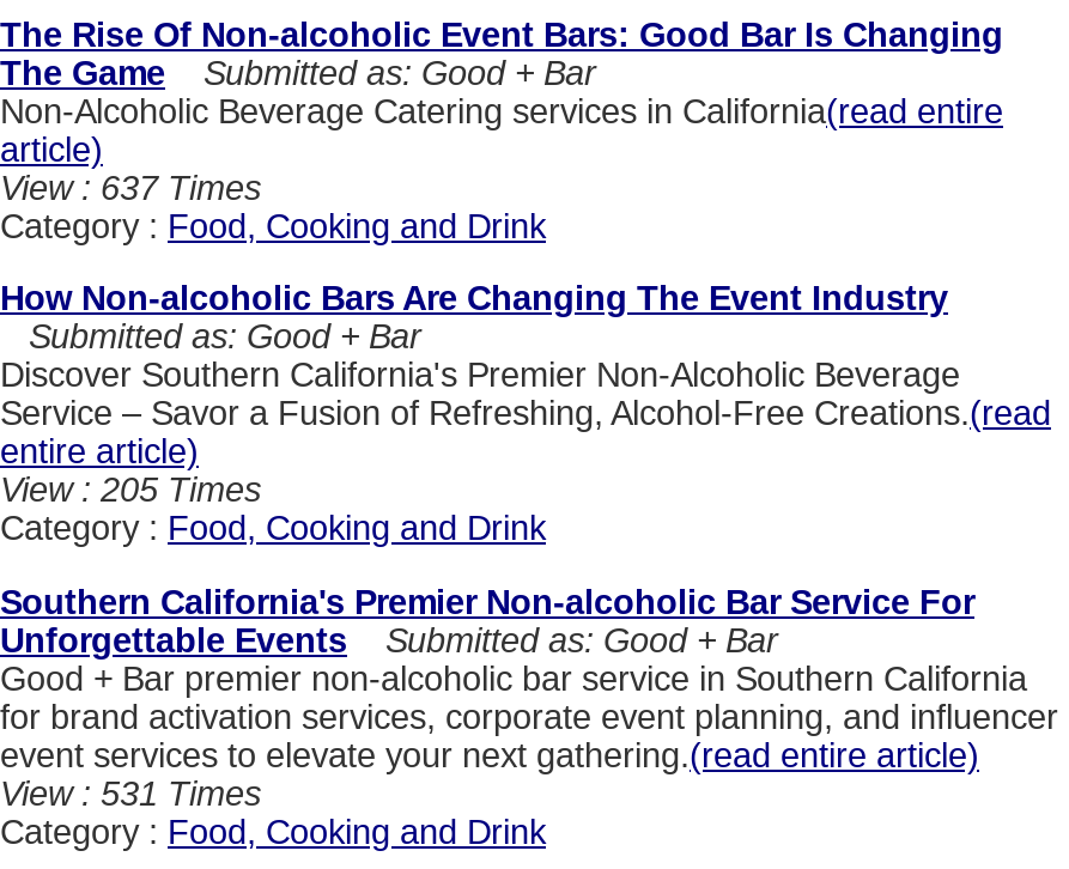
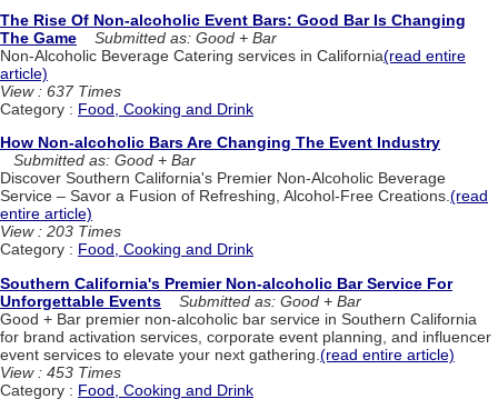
- View : 205 Times
+ View : 203 Times

- View : 531 Times
+ View : 453 Times
